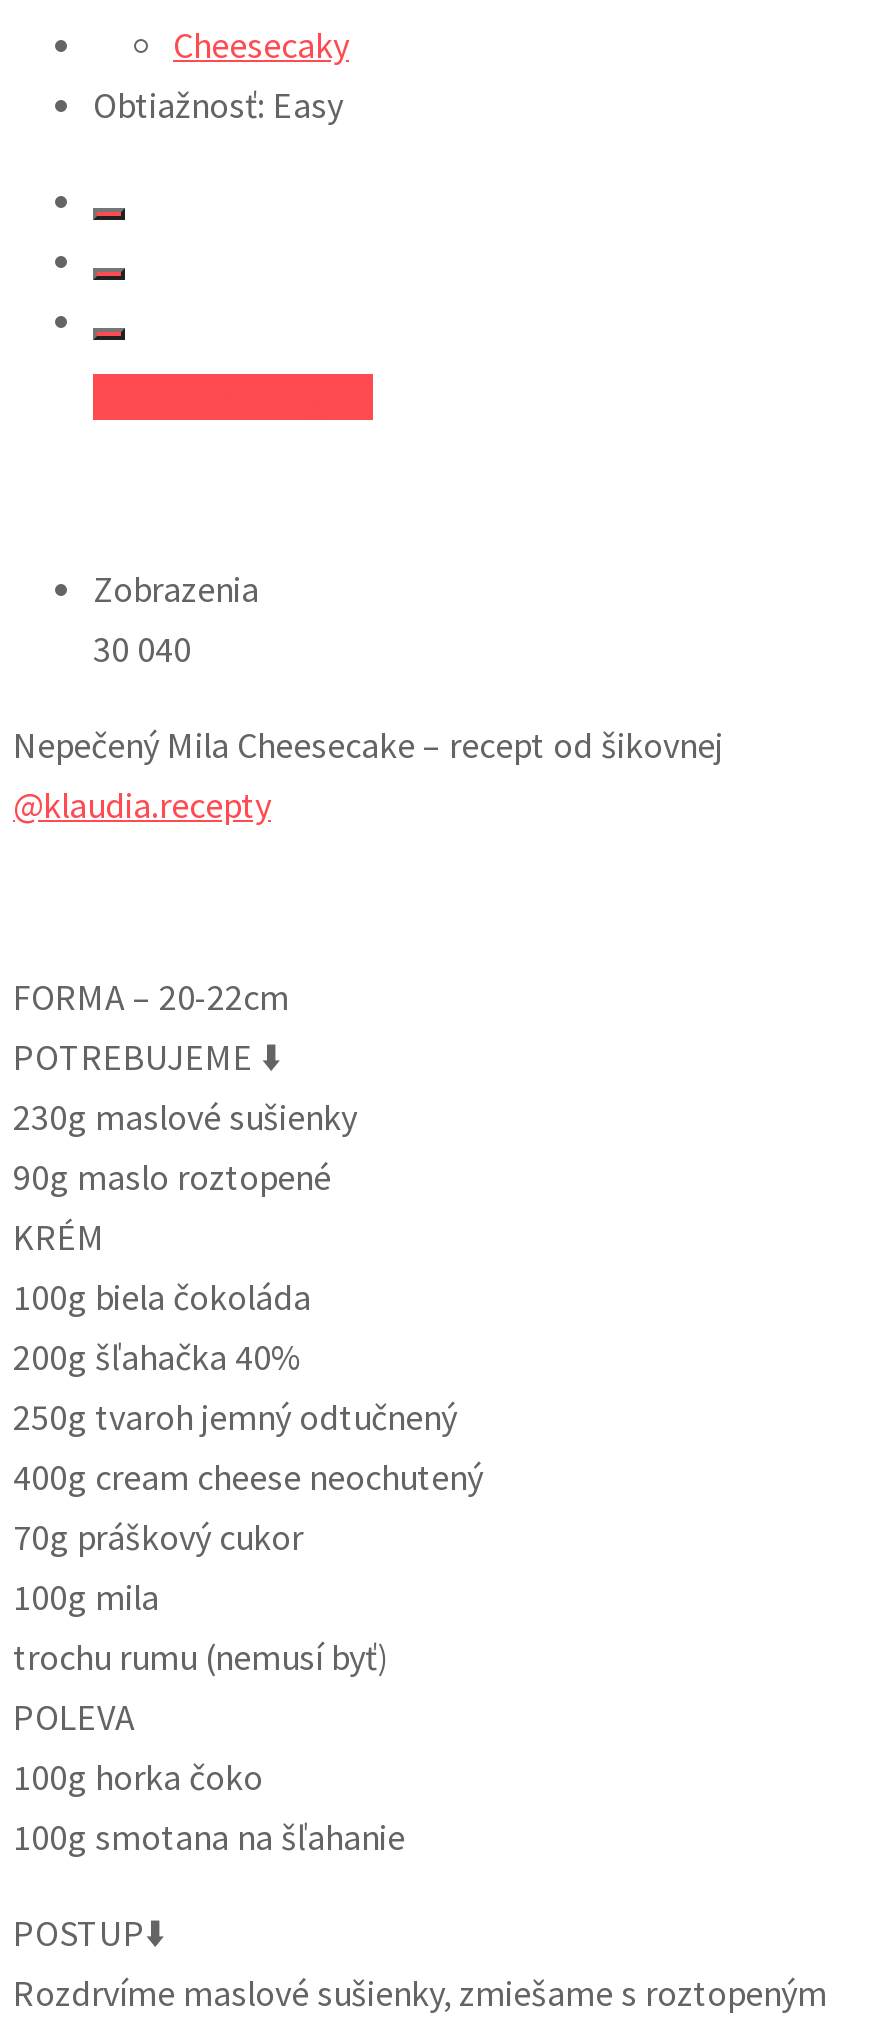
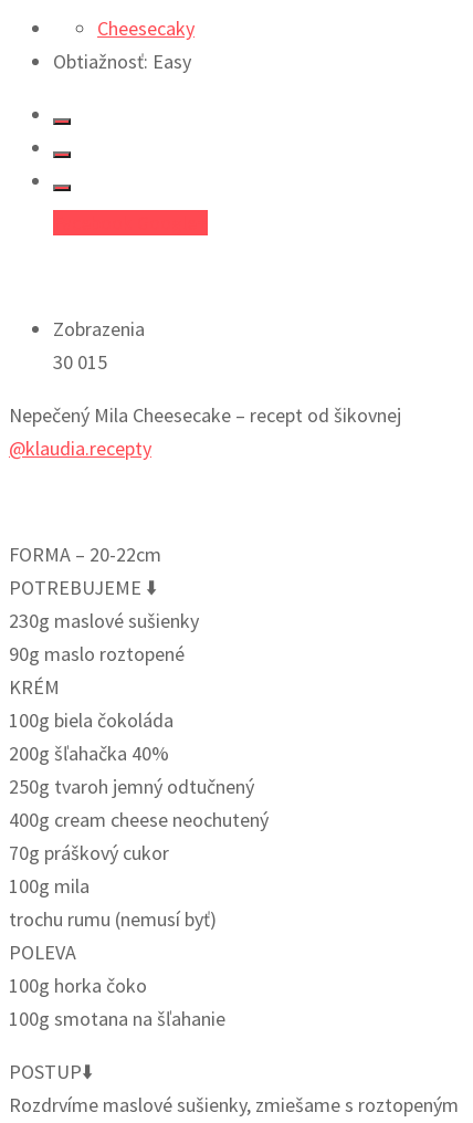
- 30 040
+ 30 015
